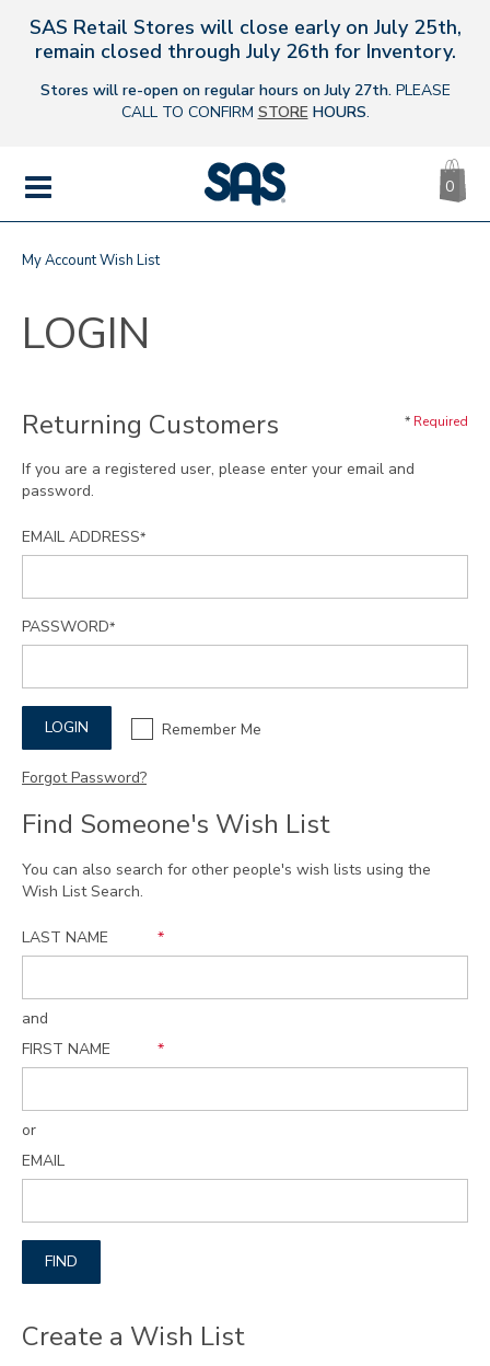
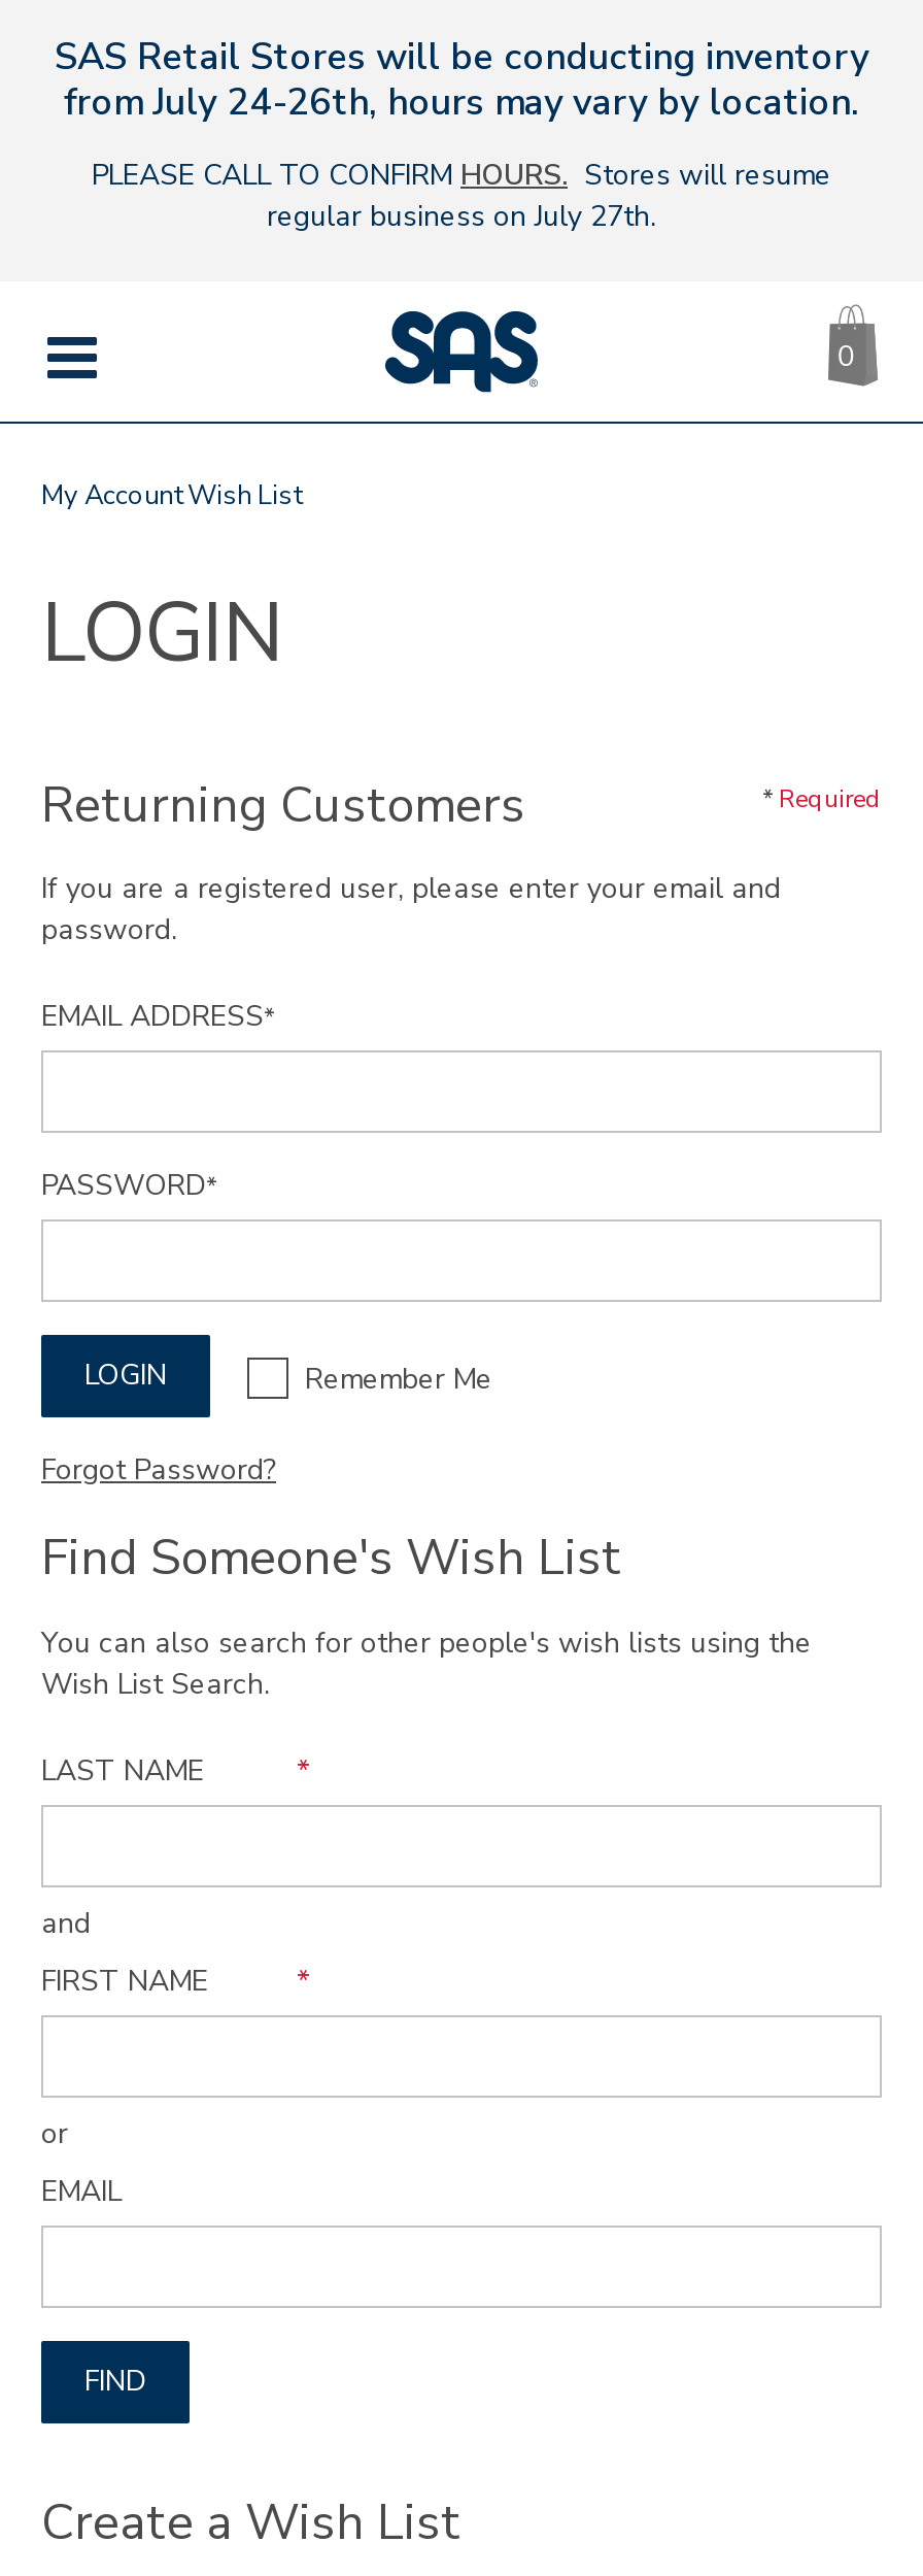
- SAS Retail Stores will close early on July 25th,
- remain closed through July 26th for Inventory.
+ SAS Retail Stores will be conducting inventory
+ from July 24-26th, hours may vary by location.

- Stores will re-open on regular hours on July 27th. PLEASE
- CALL TO CONFIRM STORE HOURS.
+ PLEASE CALL TO CONFIRM HOURS. Stores will resume
+ regular business on July 27th.
